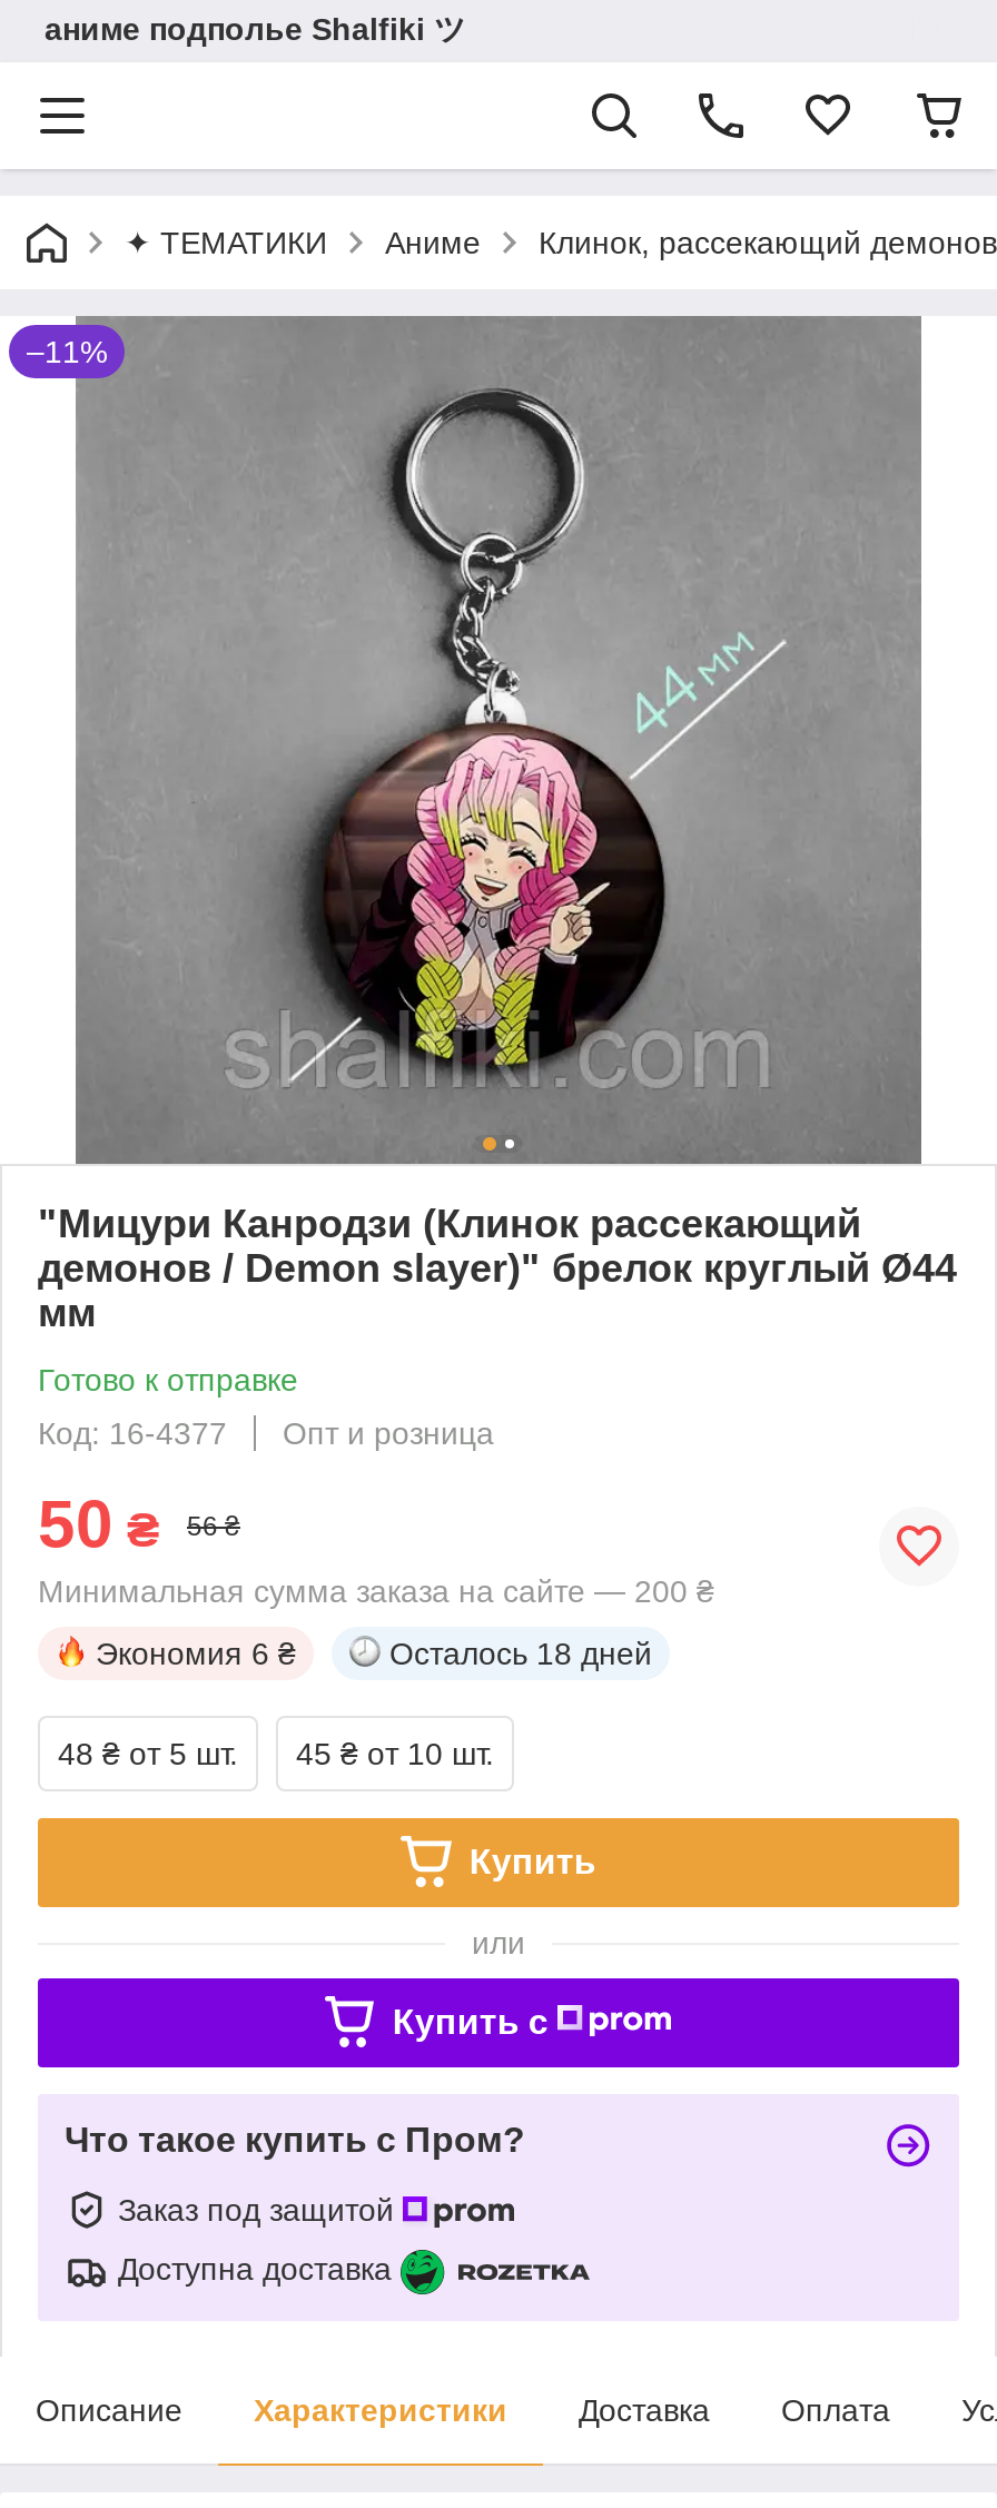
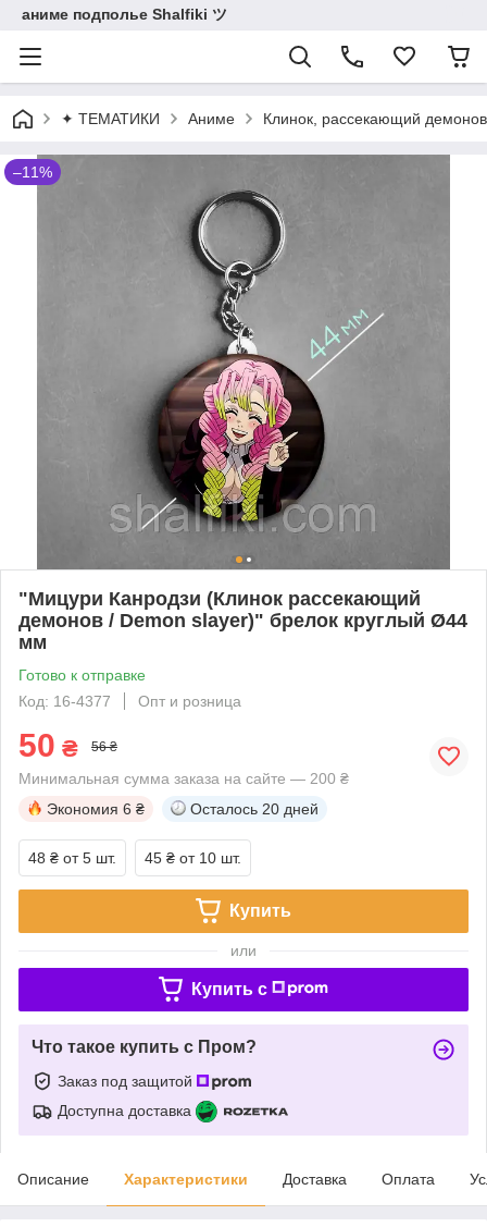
- Осталось 18 дней
+ Осталось 20 дней
